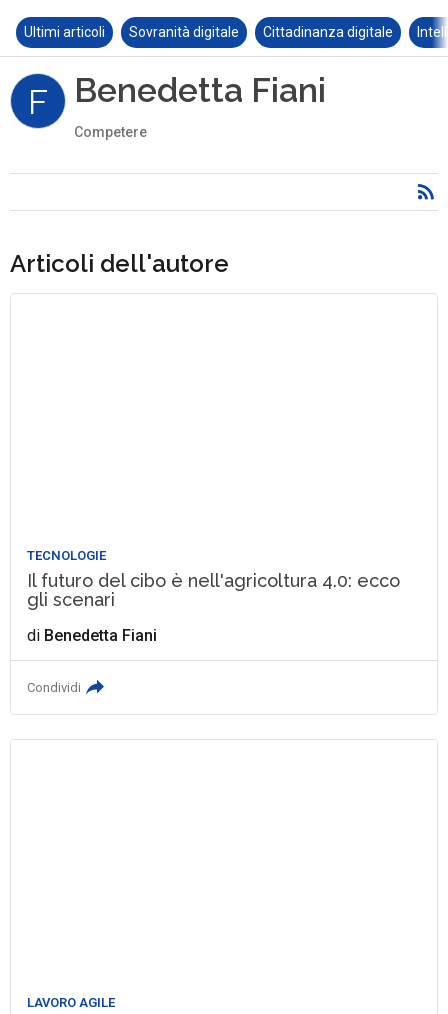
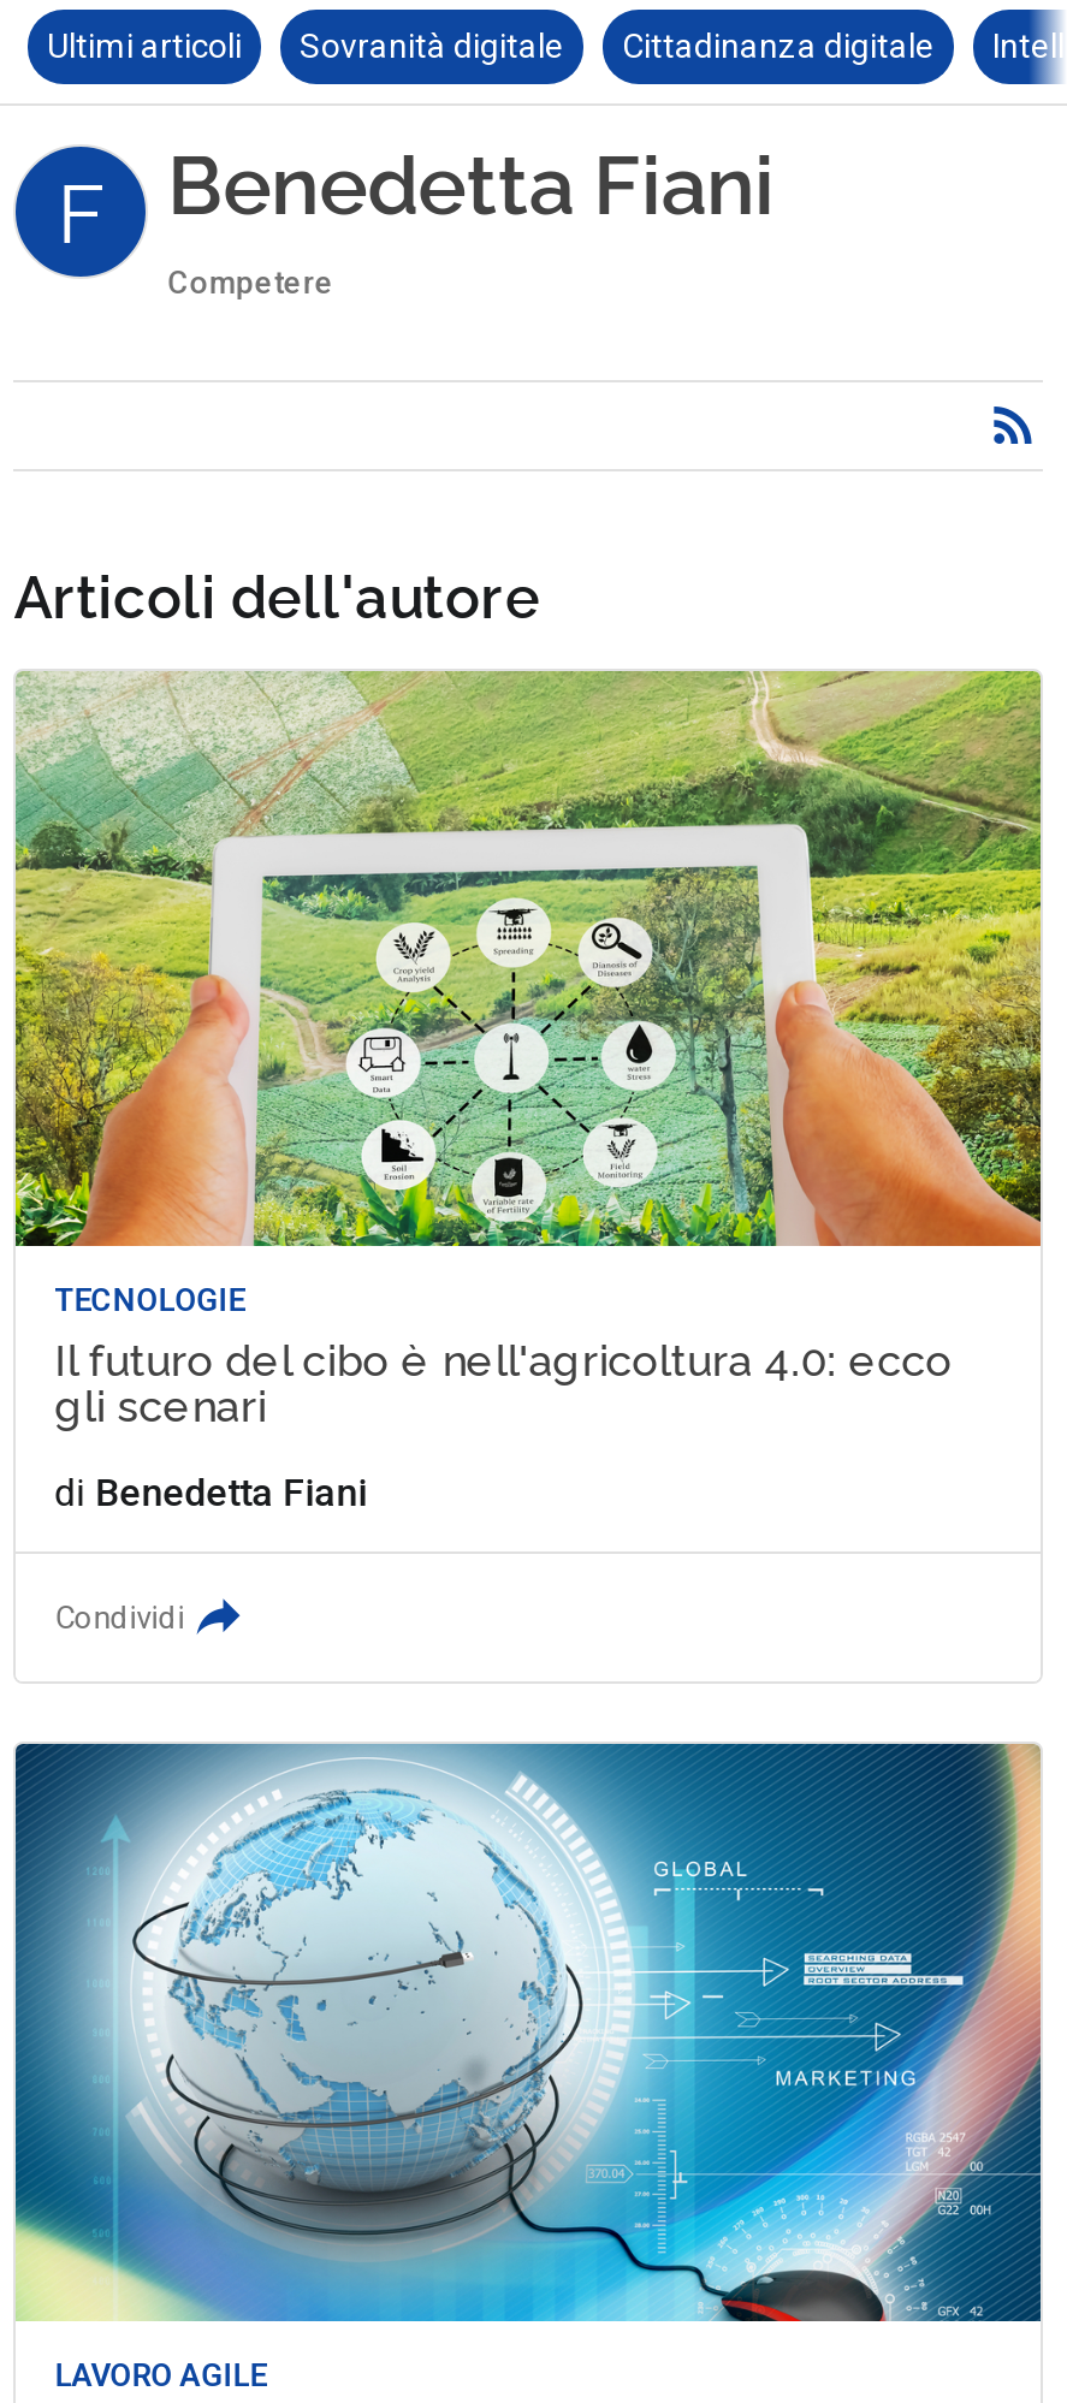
+ [image]

+ [image]
